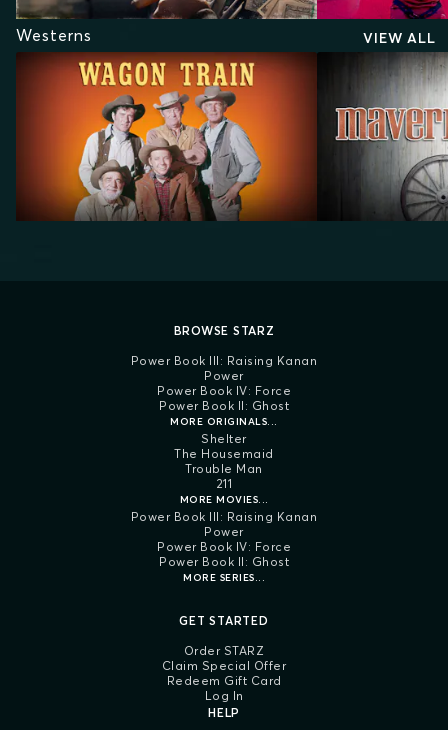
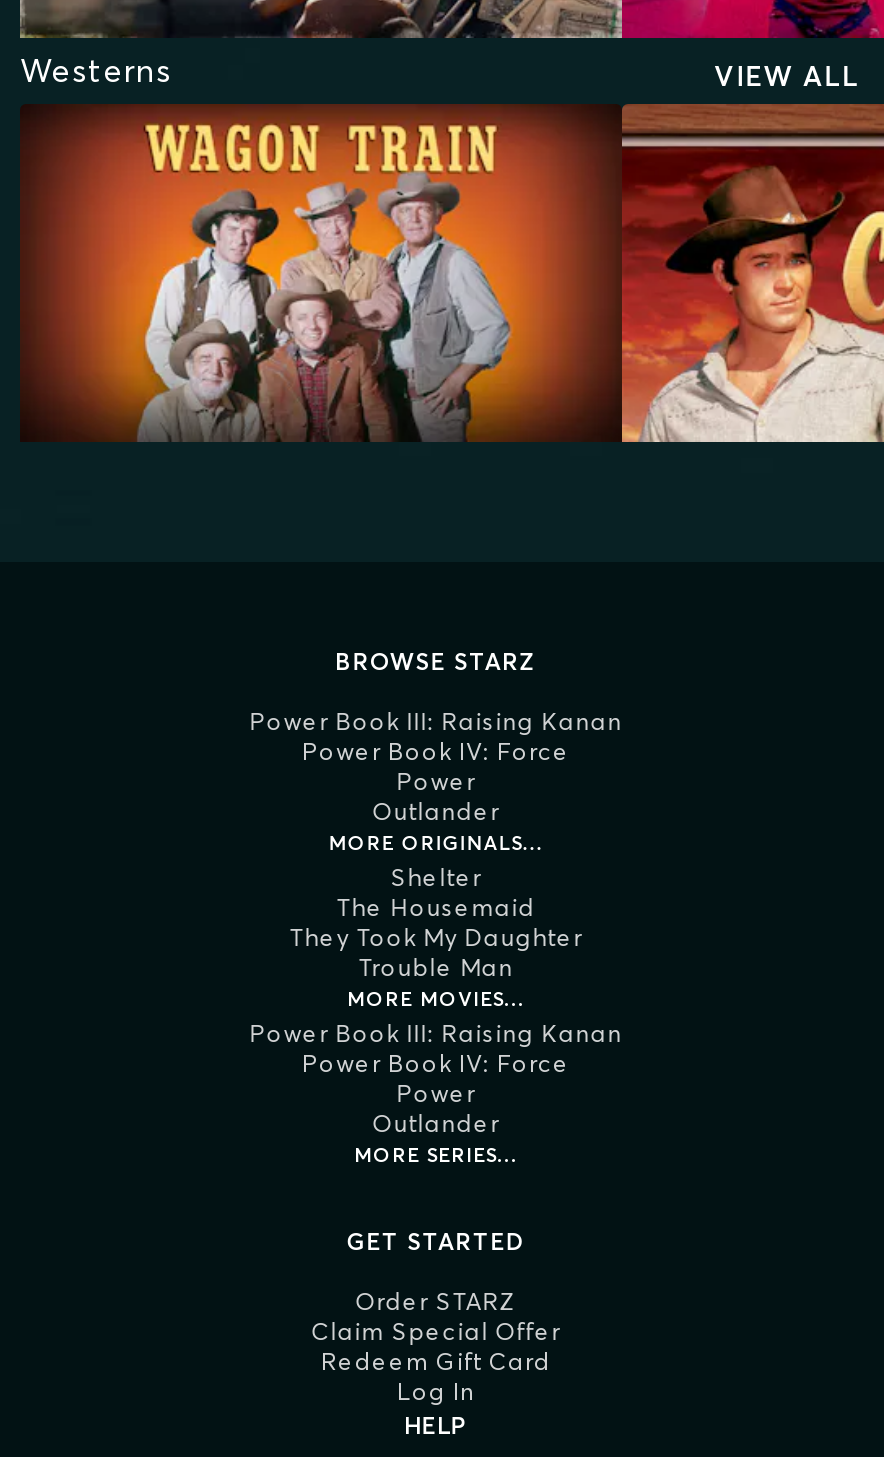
- [image]
+ [image]

+ Power Book IV: Force

- Power Book IV: Force
- Power Book II: Ghost
+ Outlander

+ They Took My Daughter

- 211

+ Power Book IV: Force

- Power Book IV: Force
- Power Book II: Ghost
+ Outlander
